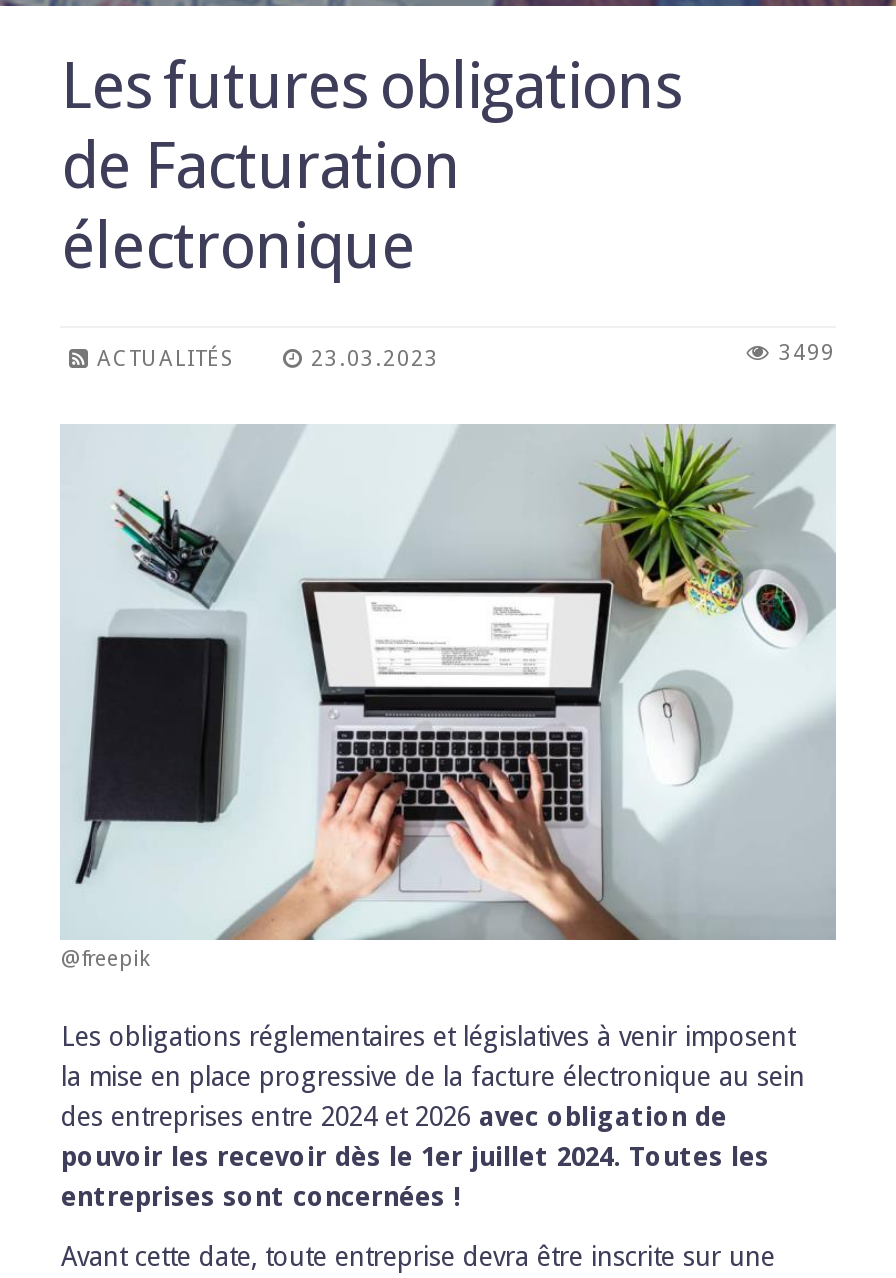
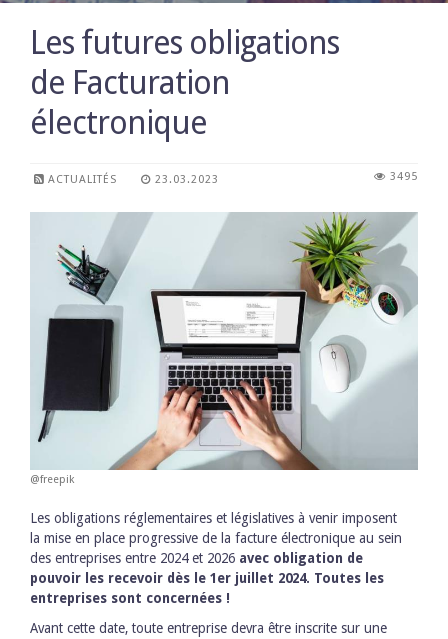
- 3499
+ 3495
